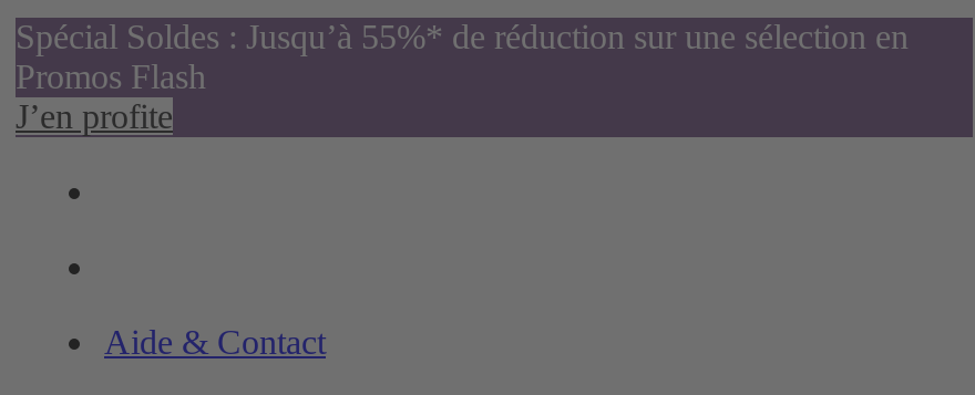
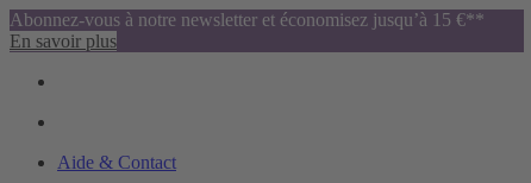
- Spécial Soldes : Jusqu’à 55%* de réduction sur une sélection en
- Promos Flash
- J’en profite
+ Abonnez-vous à notre newsletter et économisez jusqu’à 15 €**
+ En savoir plus
